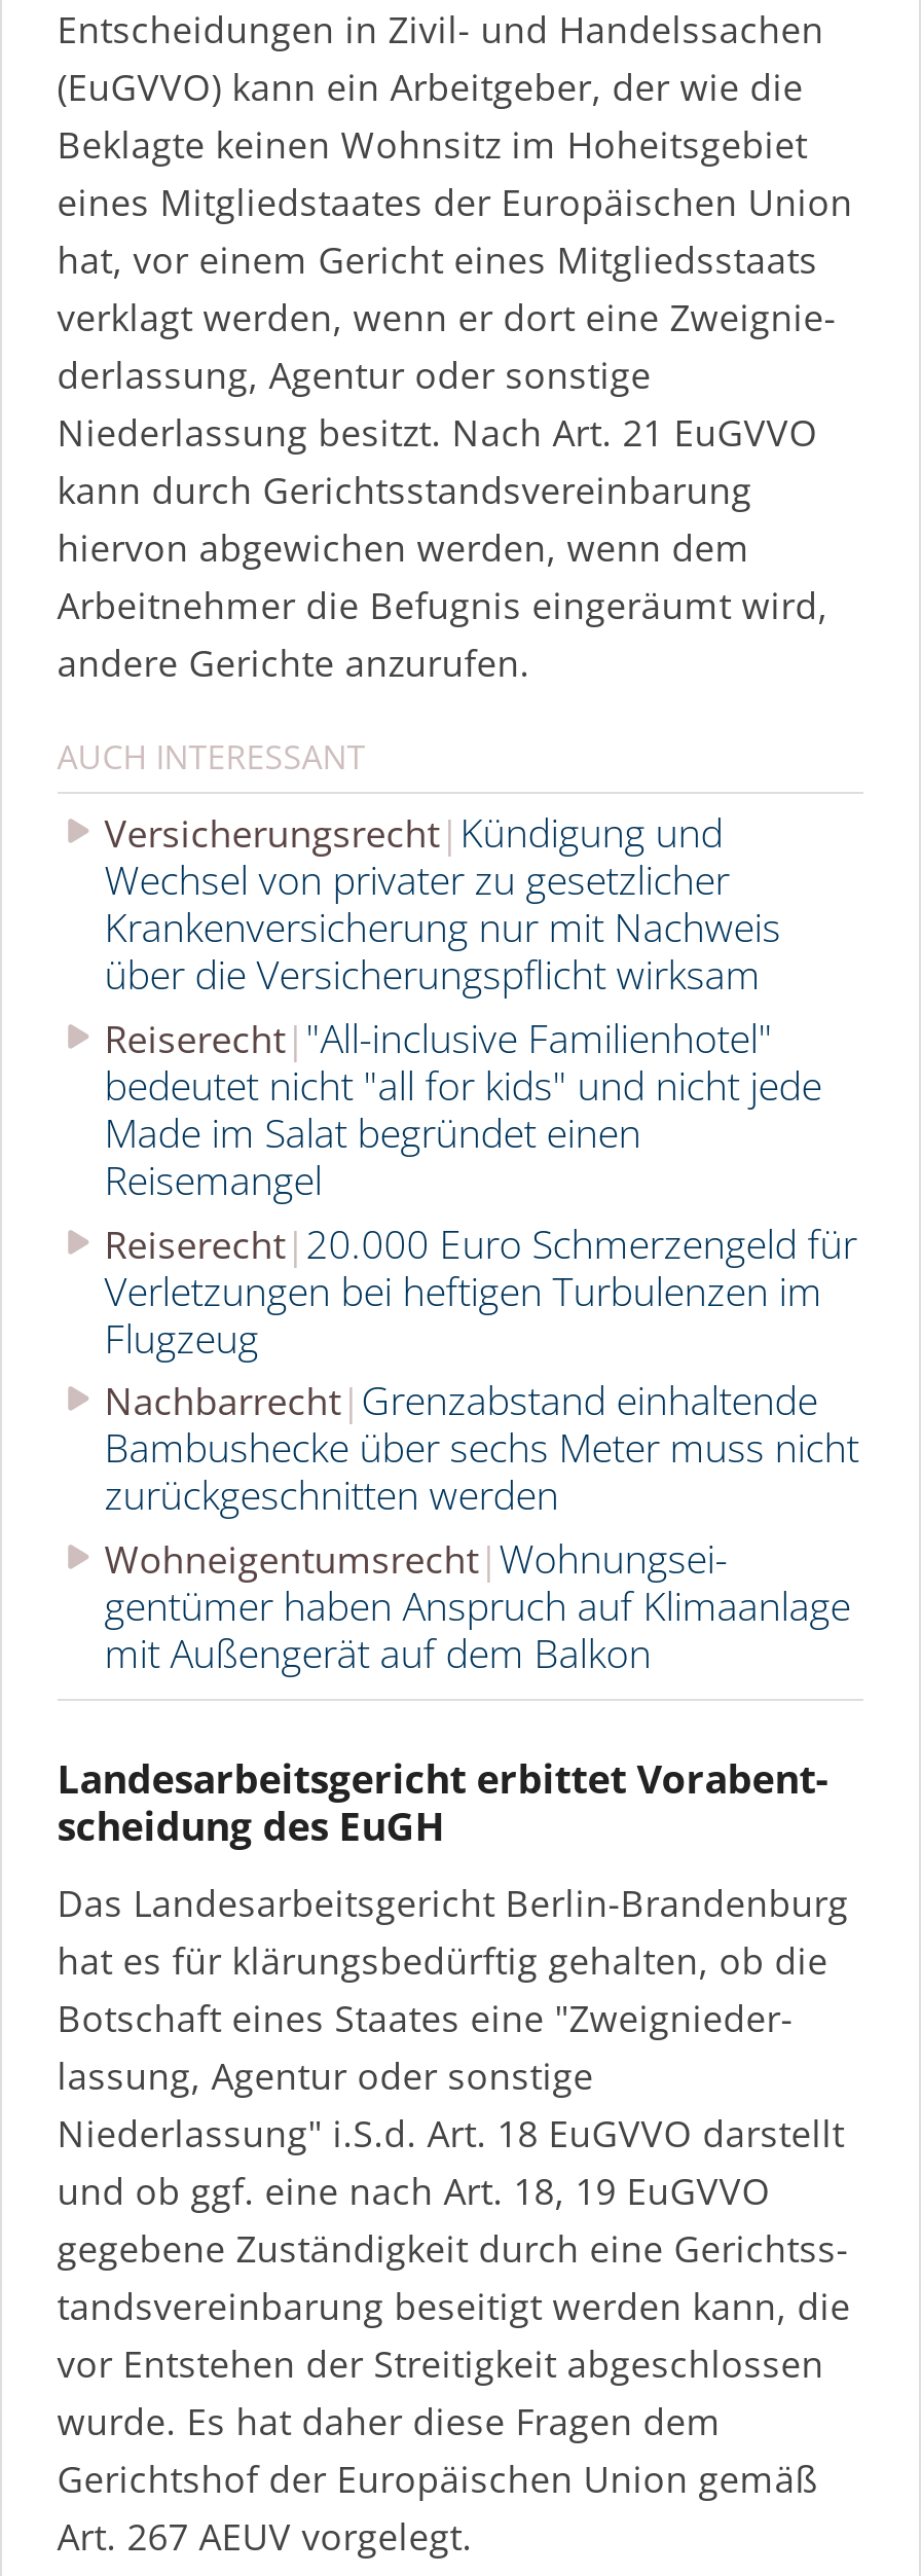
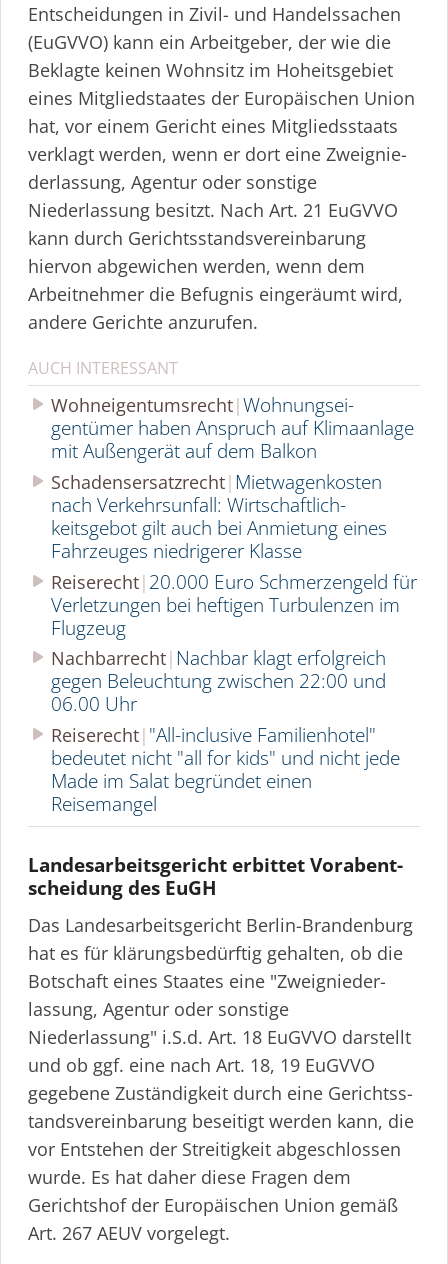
- Versicherungsrecht Kündigung und
- Wechsel von privater zu gesetzlicher
- Krankenversicherung nur mit Nachweis
- über die Versicherungspflicht wirksam
+ Schadensersatzrecht Mietwagenkosten
+ nach Verkehrsunfall: Wirtschaftlich
+ keitsgebot gilt auch bei Anmietung eines
+ Fahrzeuges niedrigerer Klasse
+ Nachbarrecht Nachbar klagt erfolgreich
+ gegen Beleuchtung zwischen 22:00 und
+ 06.00 Uhr

moved down: Reiserecht "All-inclusive Familienhotel" | bedeutet nicht "all for kids" und nicht jede | Made im Salat begründet einen | Reisemangel

moved up: Reiserecht 20.000 Euro Schmerzengeld für | Verletzungen bei heftigen Turbulenzen im | Flugzeug

- Nachbarrecht Grenzabstand einhaltende
- Bambushecke über sechs Meter muss nicht
- zurückgeschnitten werden

moved up: Wohneigentumsrecht Wohnungsei | gentümer haben Anspruch auf Klimaanlage | mit Außengerät auf dem Balkon
